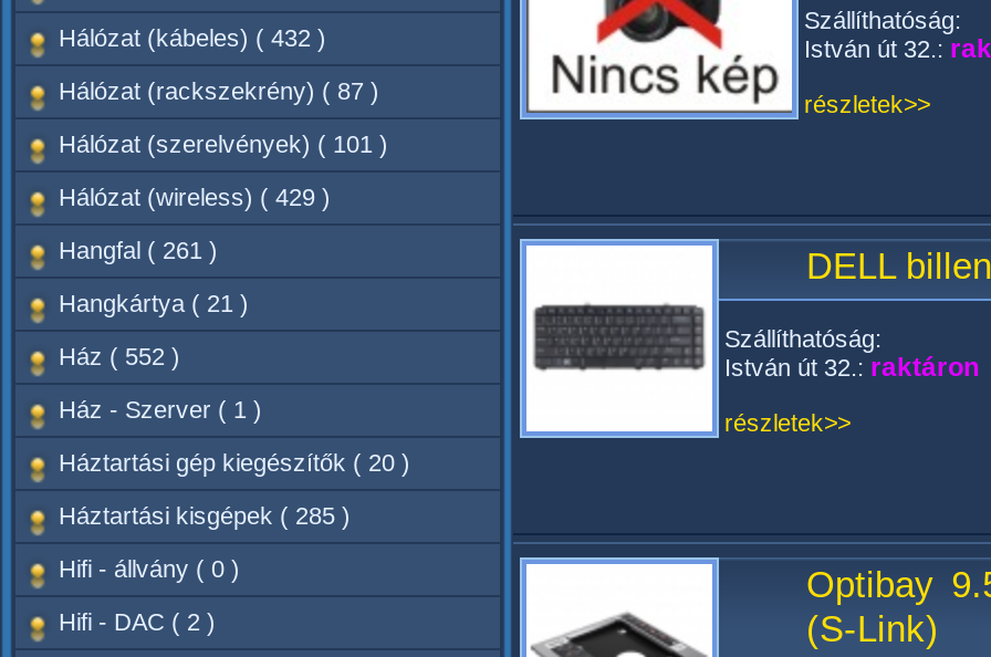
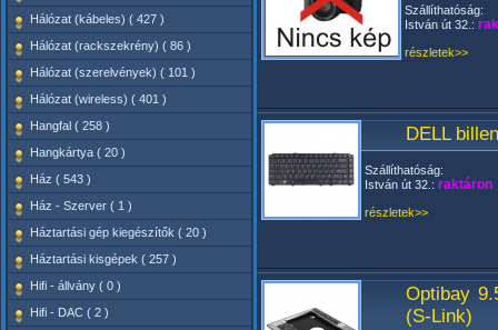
- Hálózat (kábeles) ( 432 )
+ Hálózat (kábeles) ( 427 )

- Hálózat (rackszekrény) ( 87 )
+ Hálózat (rackszekrény) ( 86 )

- Hálózat (wireless) ( 429 )
+ Hálózat (wireless) ( 401 )

- Hangfal ( 261 )
+ Hangfal ( 258 )

- Hangkártya ( 21 )
+ Hangkártya ( 20 )

- Ház ( 552 )
+ Ház ( 543 )

- Háztartási kisgépek ( 285 )
+ Háztartási kisgépek ( 257 )
